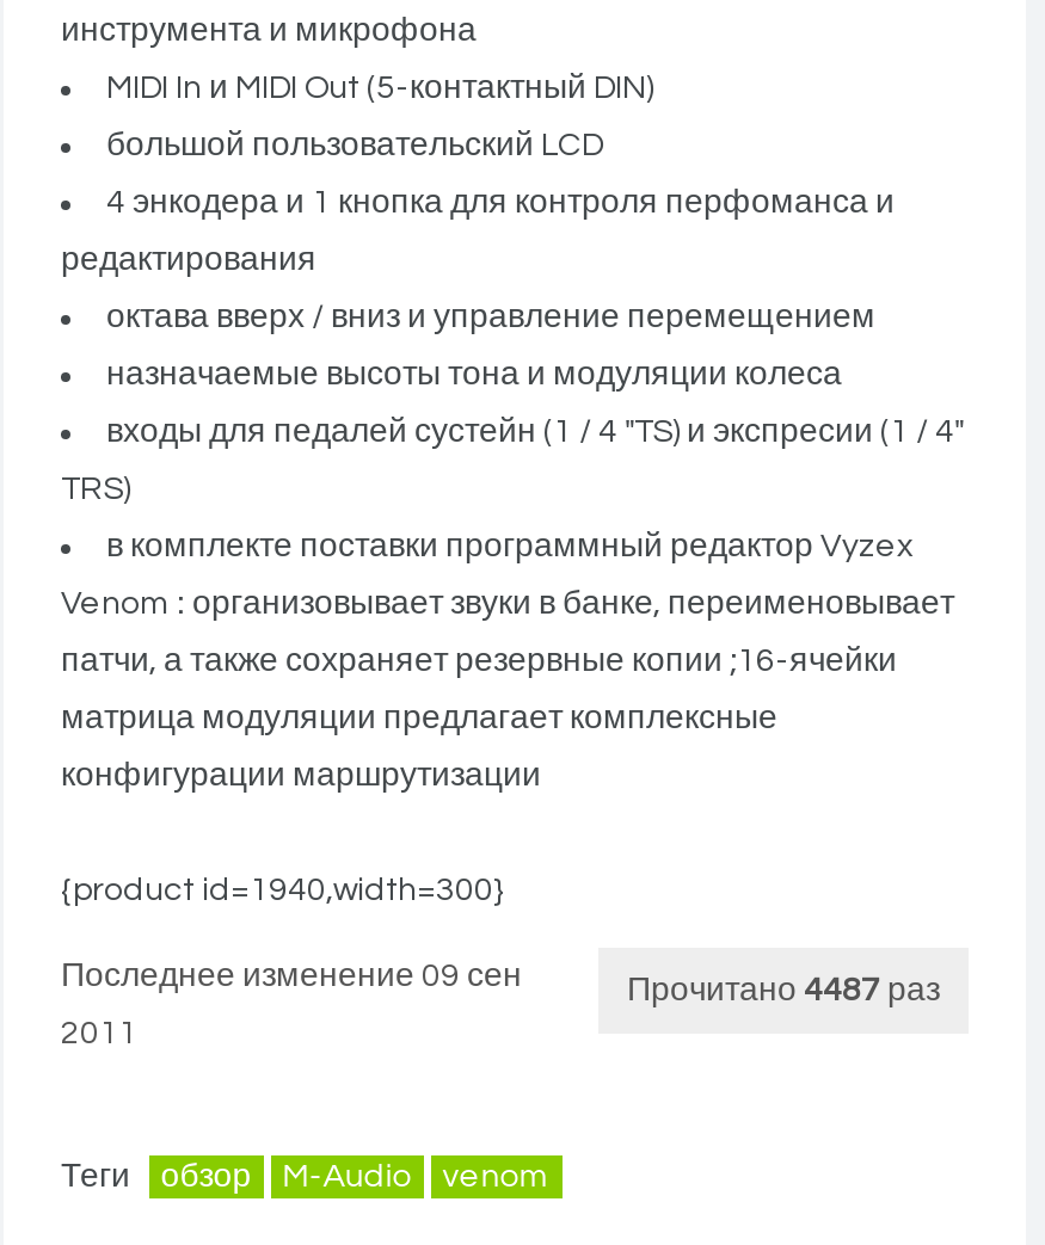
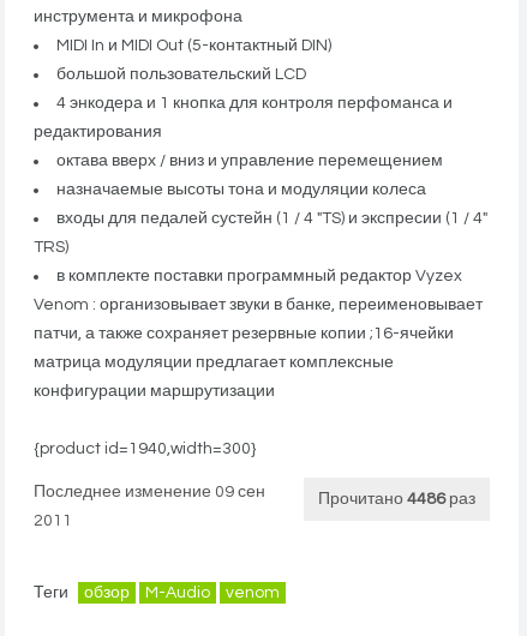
- Прочитано 4487 раз
+ Прочитано 4486 раз
